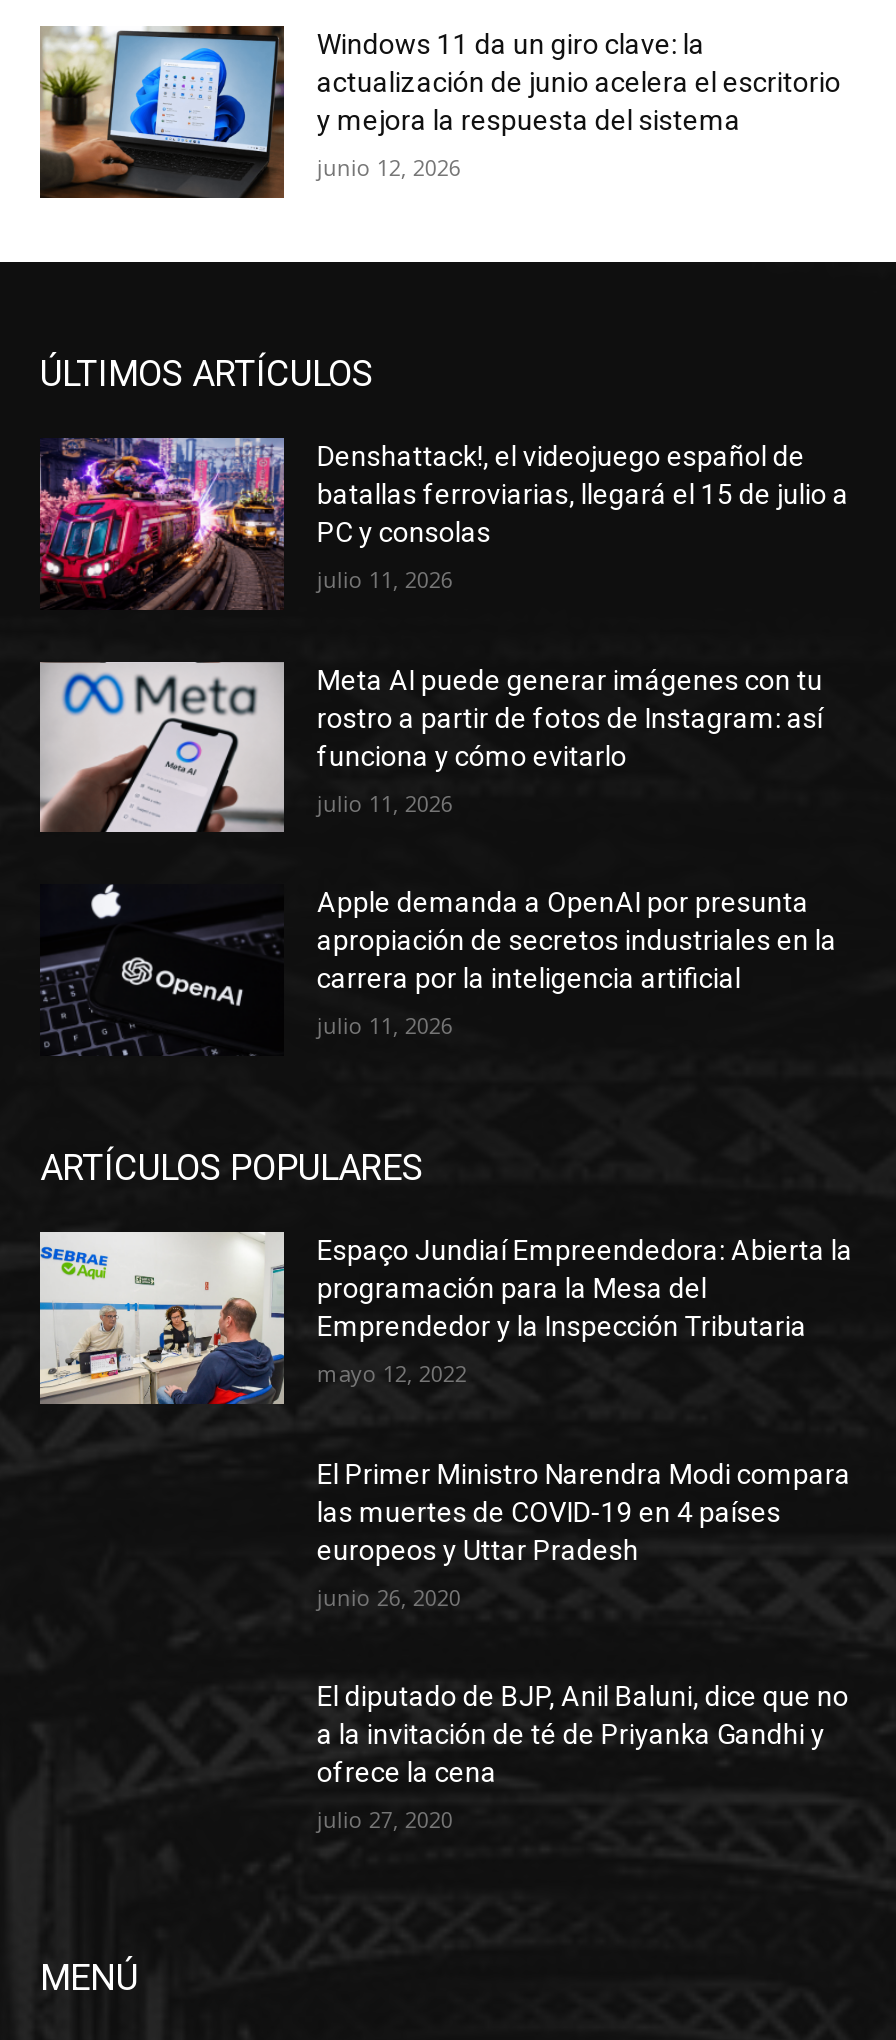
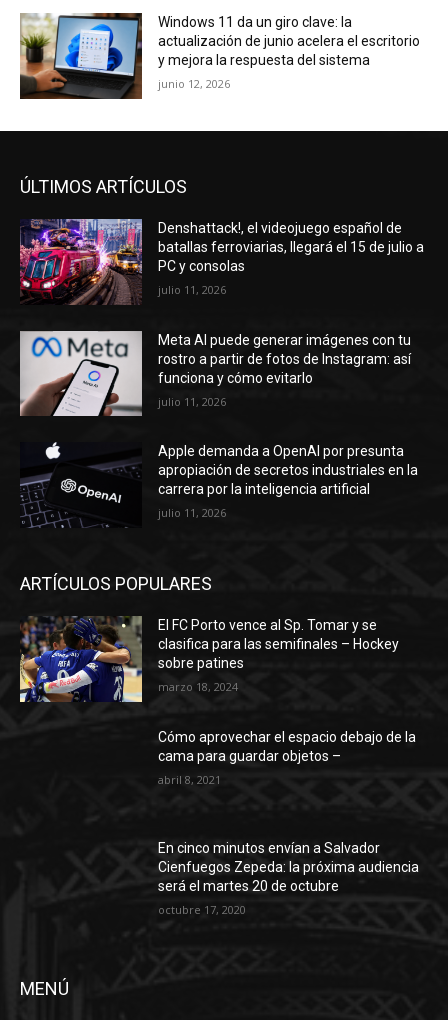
- [image]
- Espaço Jundiaí Empreendedora: Abierta la
- programación para la Mesa del
- Emprendedor y la Inspección Tributaria
+ [image]
+ El FC Porto vence al Sp. Tomar y se
+ clasifica para las semifinales – Hockey
+ sobre patines

- mayo 12, 2022
+ marzo 18, 2024

- El Primer Ministro Narendra Modi compara
- las muertes de COVID-19 en 4 países
- europeos y Uttar Pradesh
+ Cómo aprovechar el espacio debajo de la
+ cama para guardar objetos –

- junio 26, 2020
+ abril 8, 2021

- El diputado de BJP, Anil Baluni, dice que no
- a la invitación de té de Priyanka Gandhi y
- ofrece la cena
+ En cinco minutos envían a Salvador
+ Cienfuegos Zepeda: la próxima audiencia
+ será el martes 20 de octubre

- julio 27, 2020
+ octubre 17, 2020
